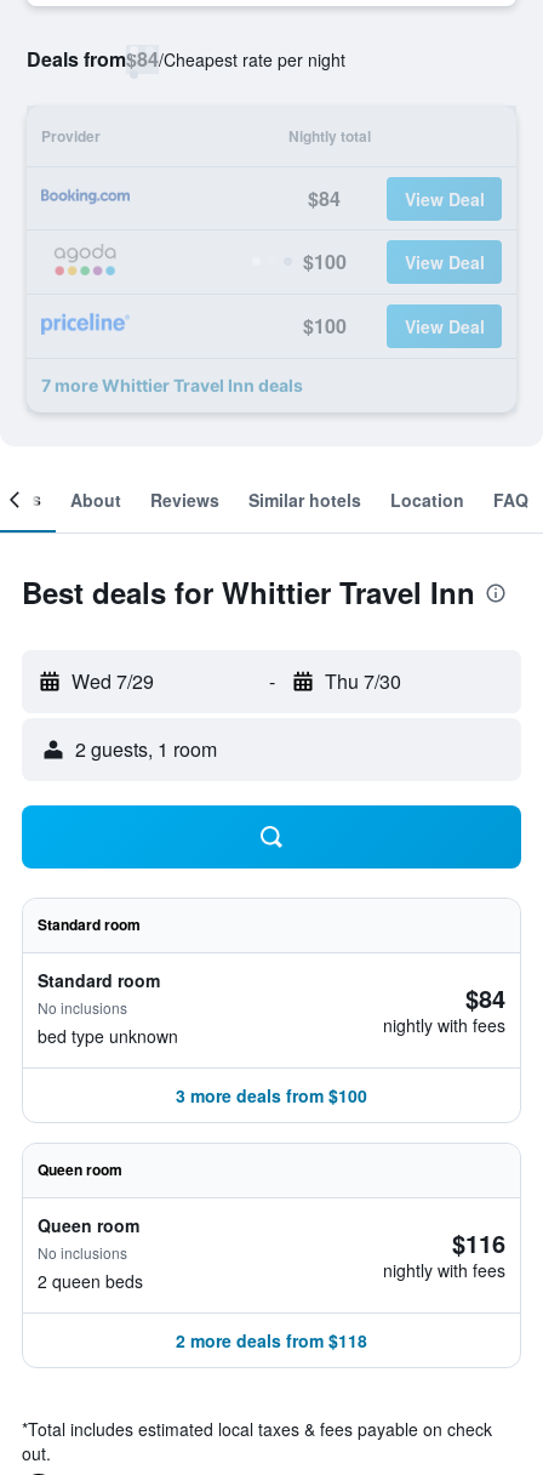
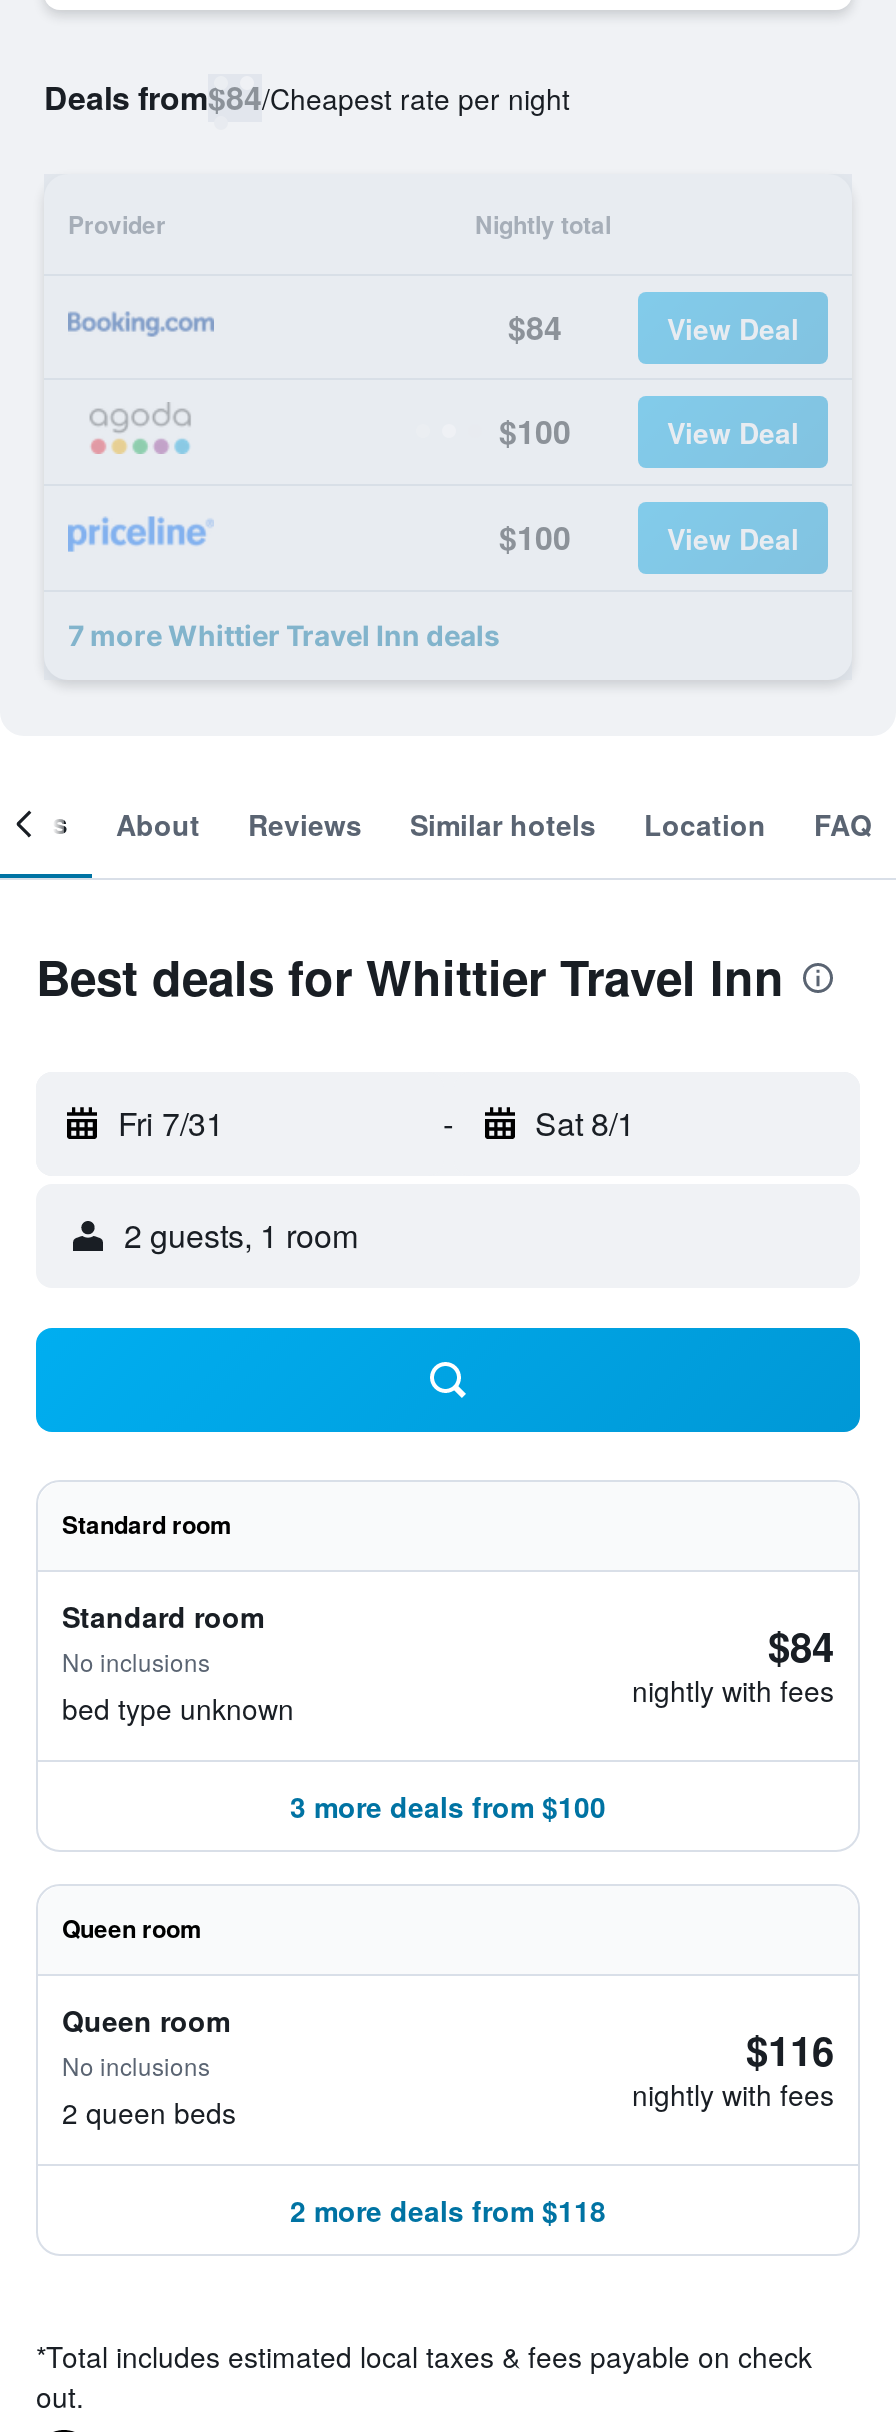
- Wed 7/29
+ Fri 7/31

- Thu 7/30
+ Sat 8/1
